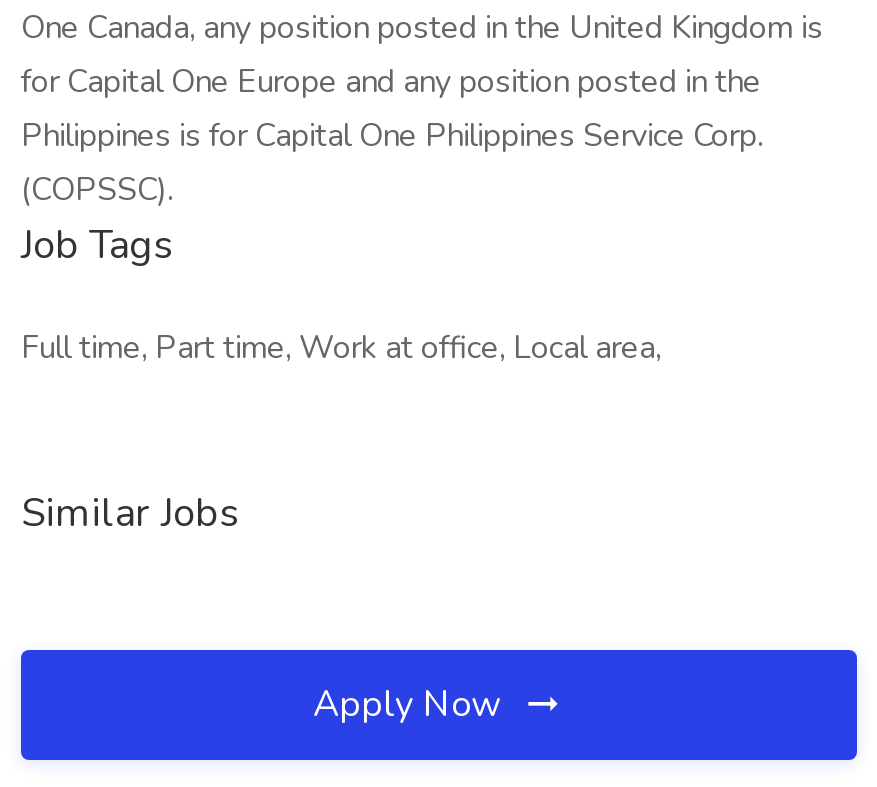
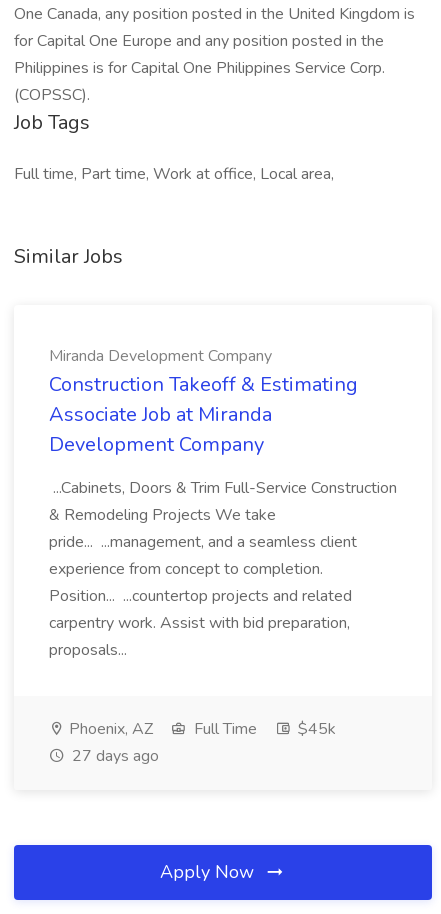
+ Miranda Development Company
+ Construction Takeoff & Estimating
+ Associate Job at Miranda
+ Development Company
+ ...Cabinets, Doors & Trim Full-Service Construction
+ & Remodeling Projects We take
+ pride... ...management, and a seamless client
+ experience from concept to completion.
+ Position... ...countertop projects and related
+ carpentry work. Assist with bid preparation,
+ proposals...

+ Phoenix, AZ
+ Full Time
+ $45k
+ 27 days ago
